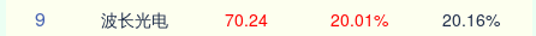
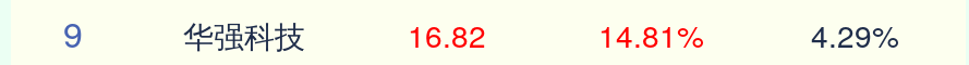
- 波长光电
- 70.24
- 20.01%
- 20.16%
+ 华强科技
+ 16.82
+ 14.81%
+ 4.29%
